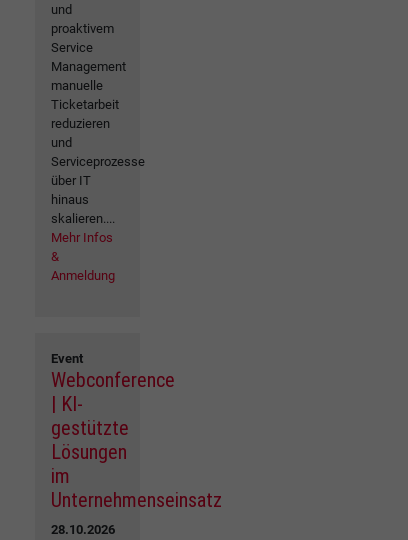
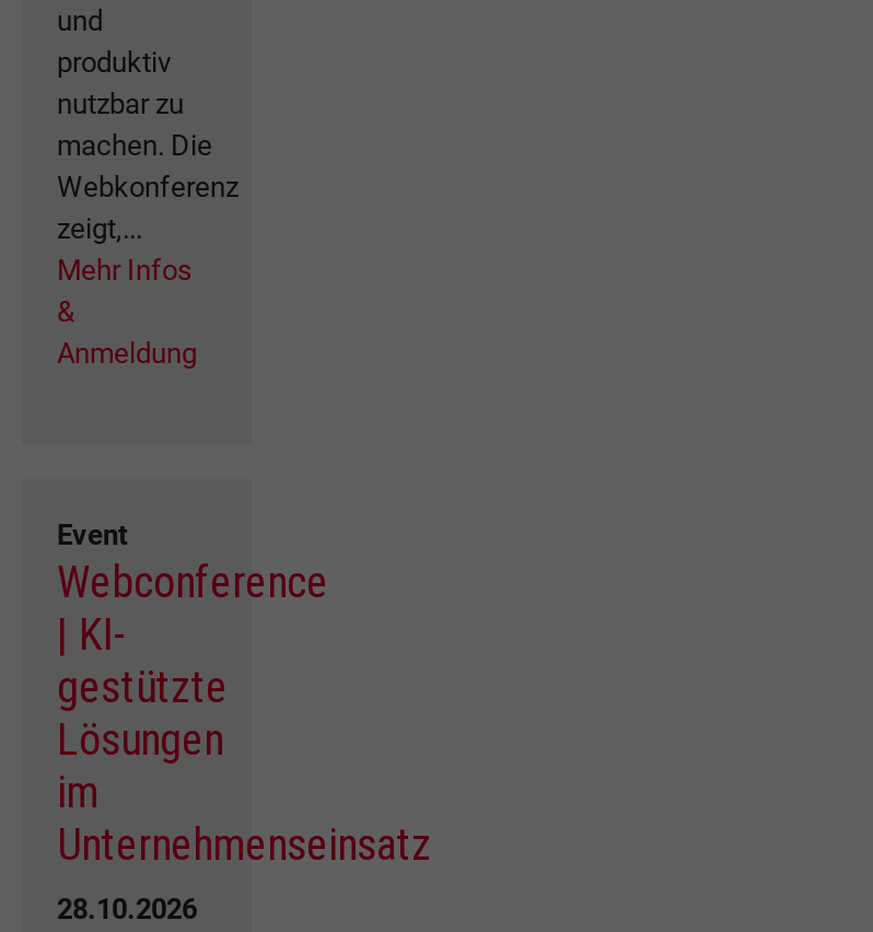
- proaktivem
- Service
- Management
- manuelle
- Ticketarbeit
- reduzieren
- und
- Serviceprozesse
- über IT
- hinaus
- skalieren....
+ produktiv
+ nutzbar zu
+ machen. Die
+ Webkonferenz
+ zeigt,...
